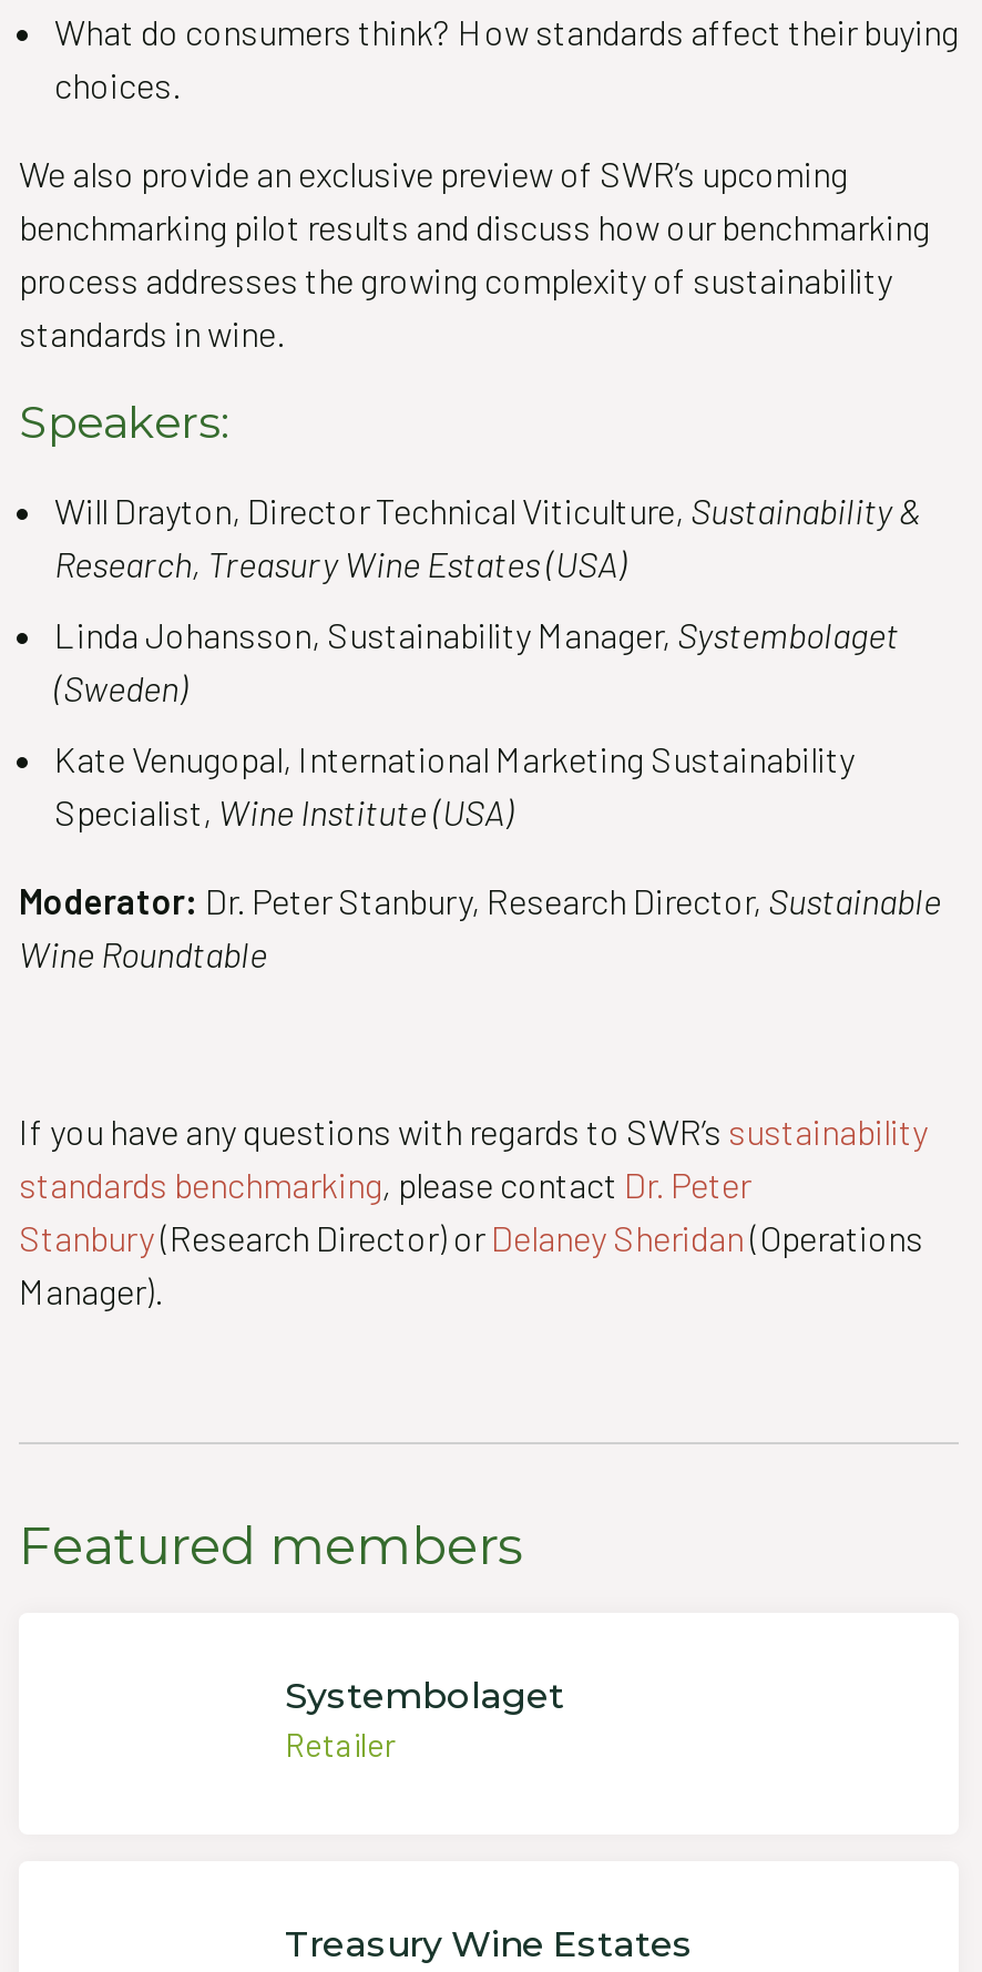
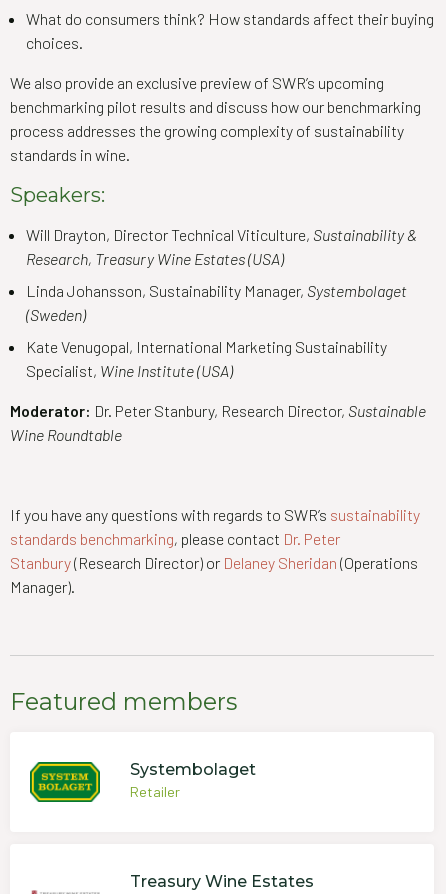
+ [image]
